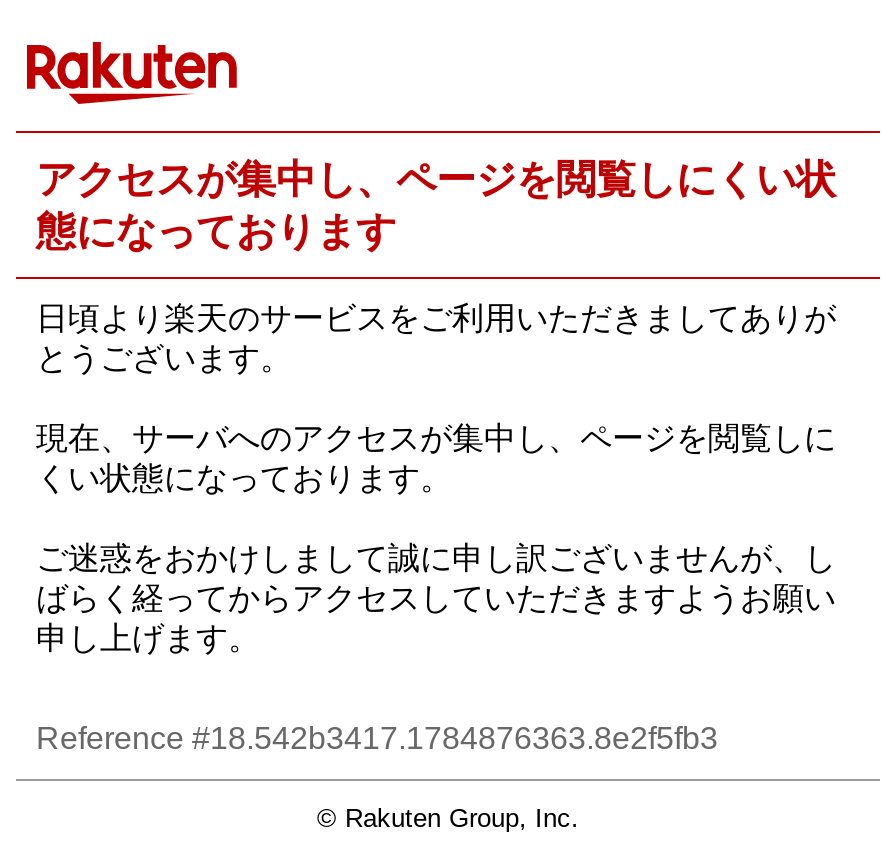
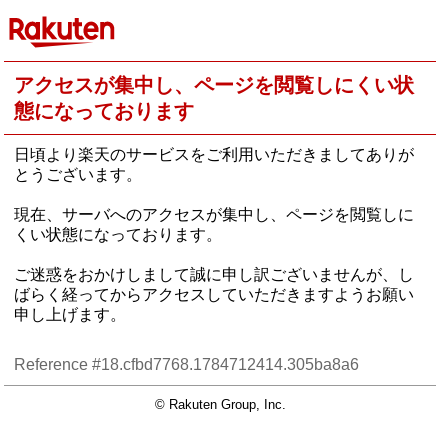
- Reference #18.542b3417.1784876363.8e2f5fb3
+ Reference #18.cfbd7768.1784712414.305ba8a6
